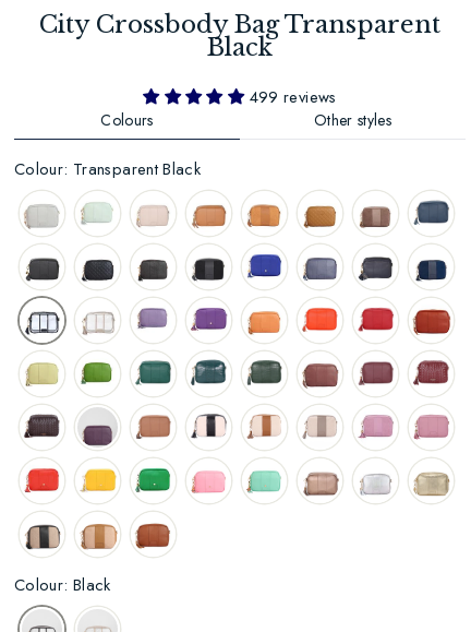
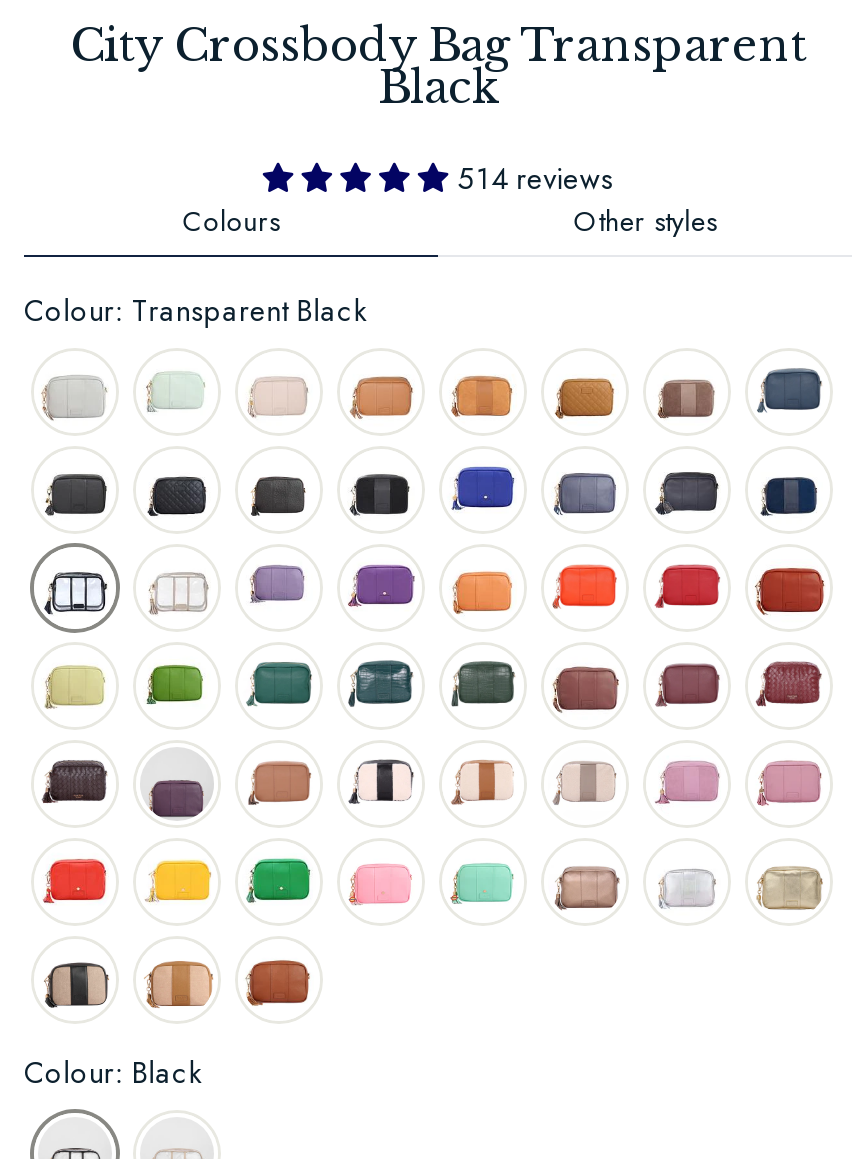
- 499 reviews
+ 514 reviews
